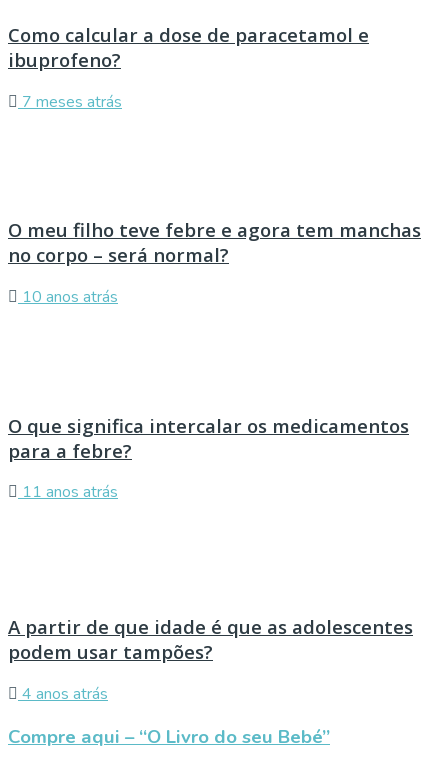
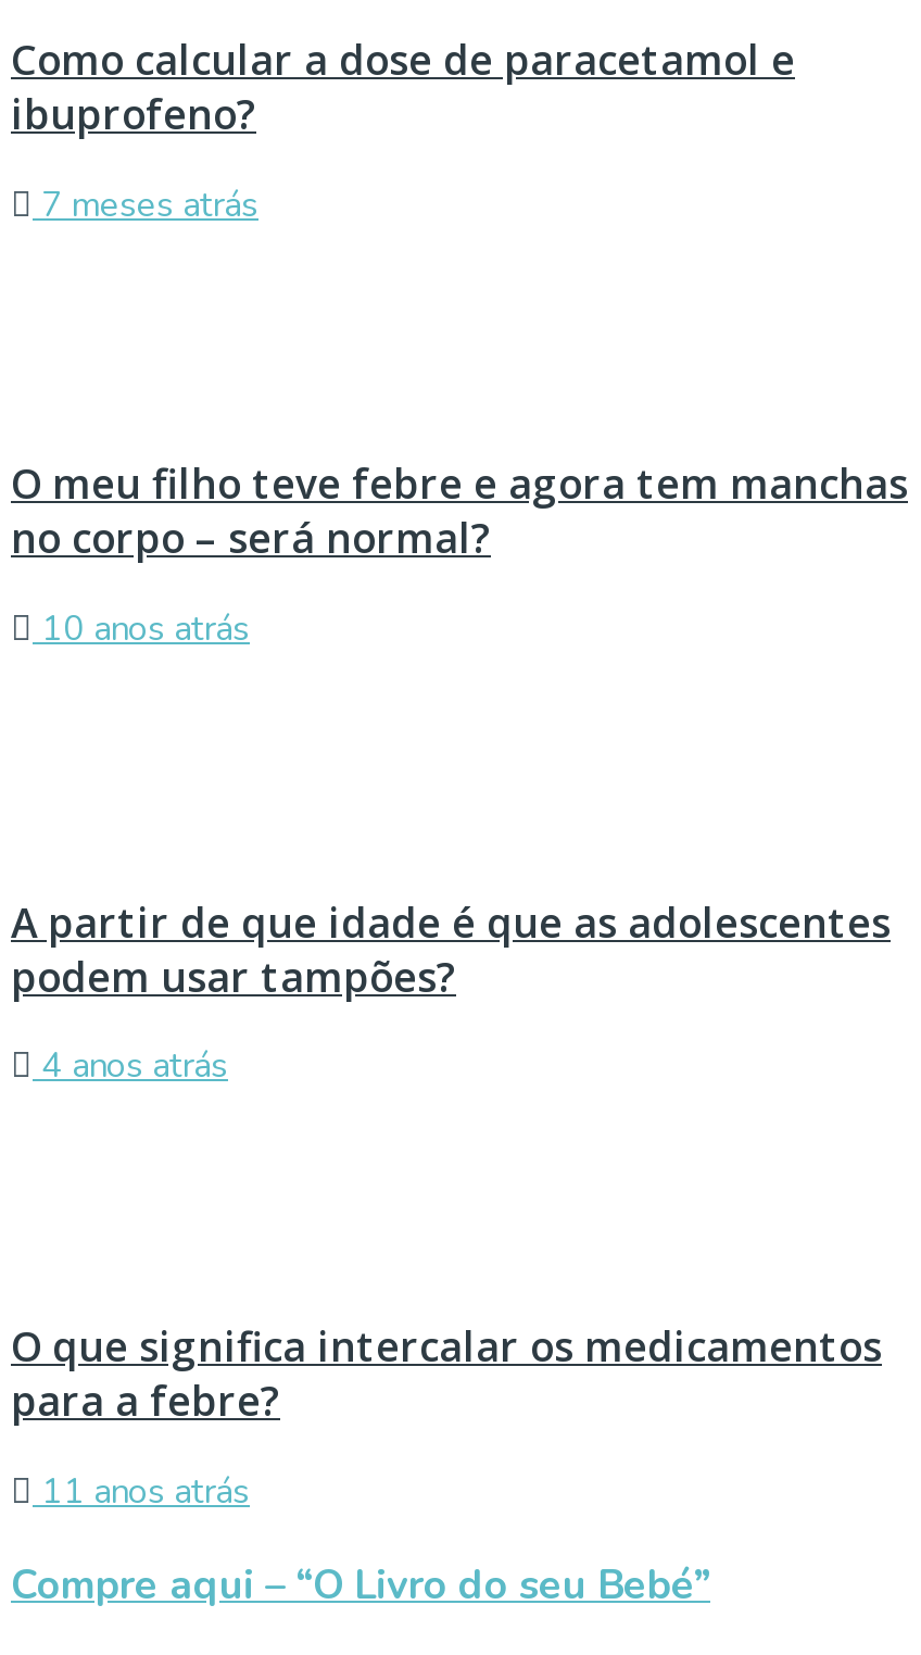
moved down: O que significa intercalar os medicamentos | para a febre? | 11 anos atrás

moved up: A partir de que idade é que as adolescentes | podem usar tampões? | 4 anos atrás
